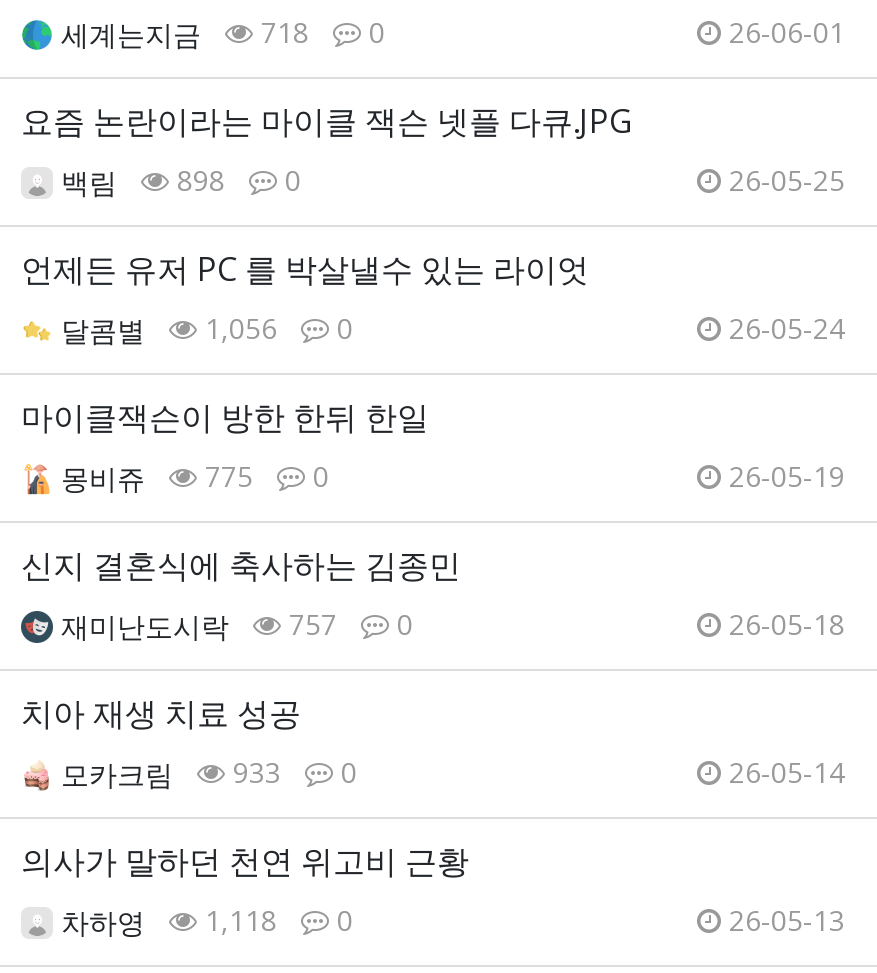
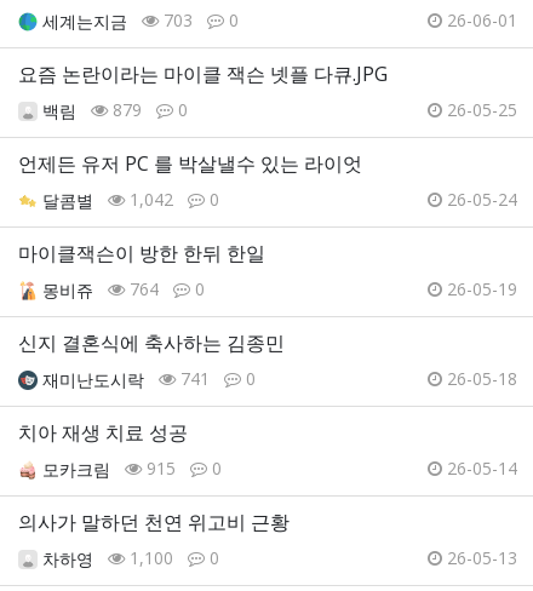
- 세계는지금 718 0
+ 세계는지금 703 0

- 백림 898 0
+ 백림 879 0

- 달콤별 1,056 0
+ 달콤별 1,042 0

- 몽비쥬 775 0
+ 몽비쥬 764 0

- 재미난도시락 757 0
+ 재미난도시락 741 0

- 모카크림 933 0
+ 모카크림 915 0

- 차하영 1,118 0
+ 차하영 1,100 0
